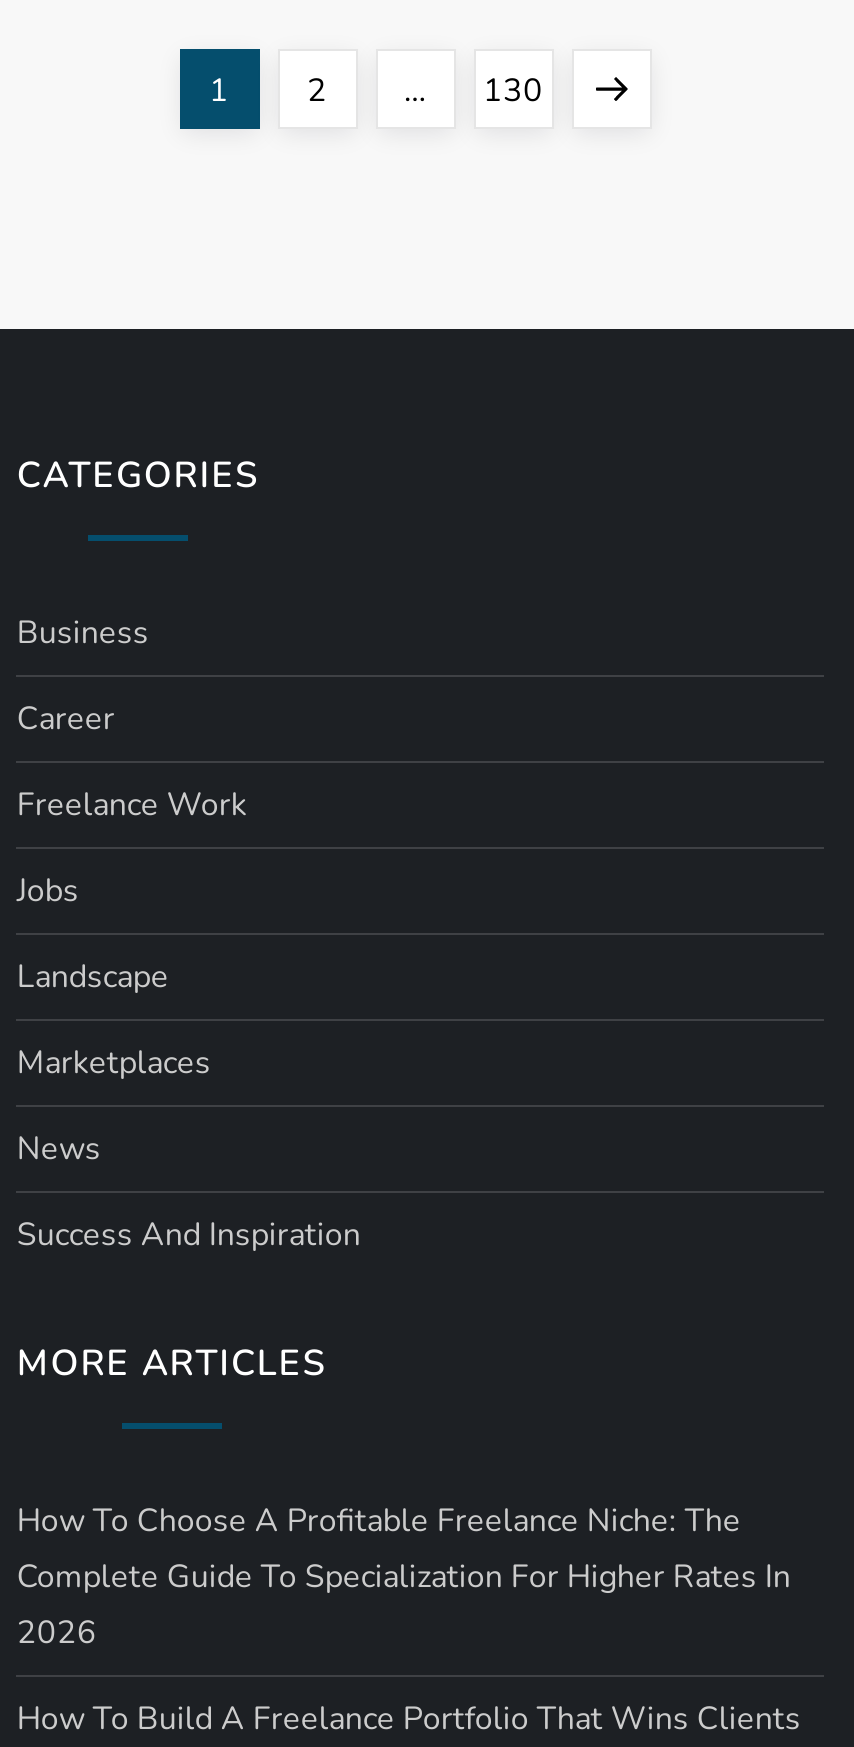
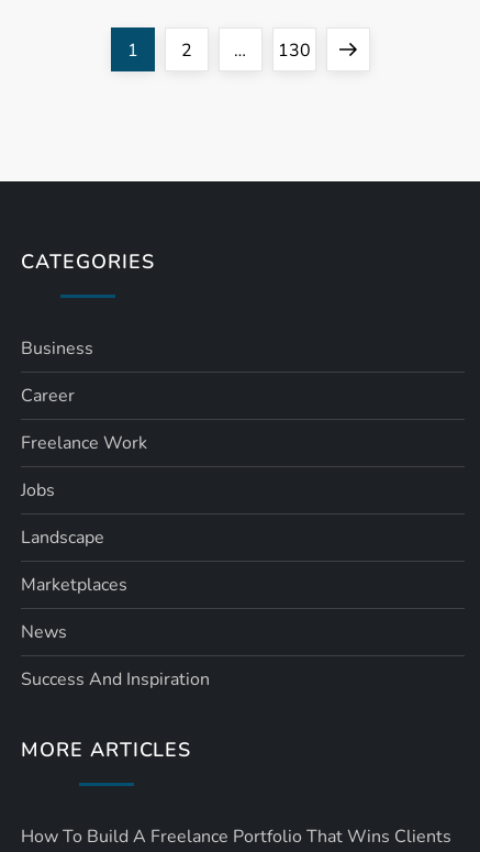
- How To Choose A Profitable Freelance Niche: The
- Complete Guide To Specialization For Higher Rates In
- 2026
